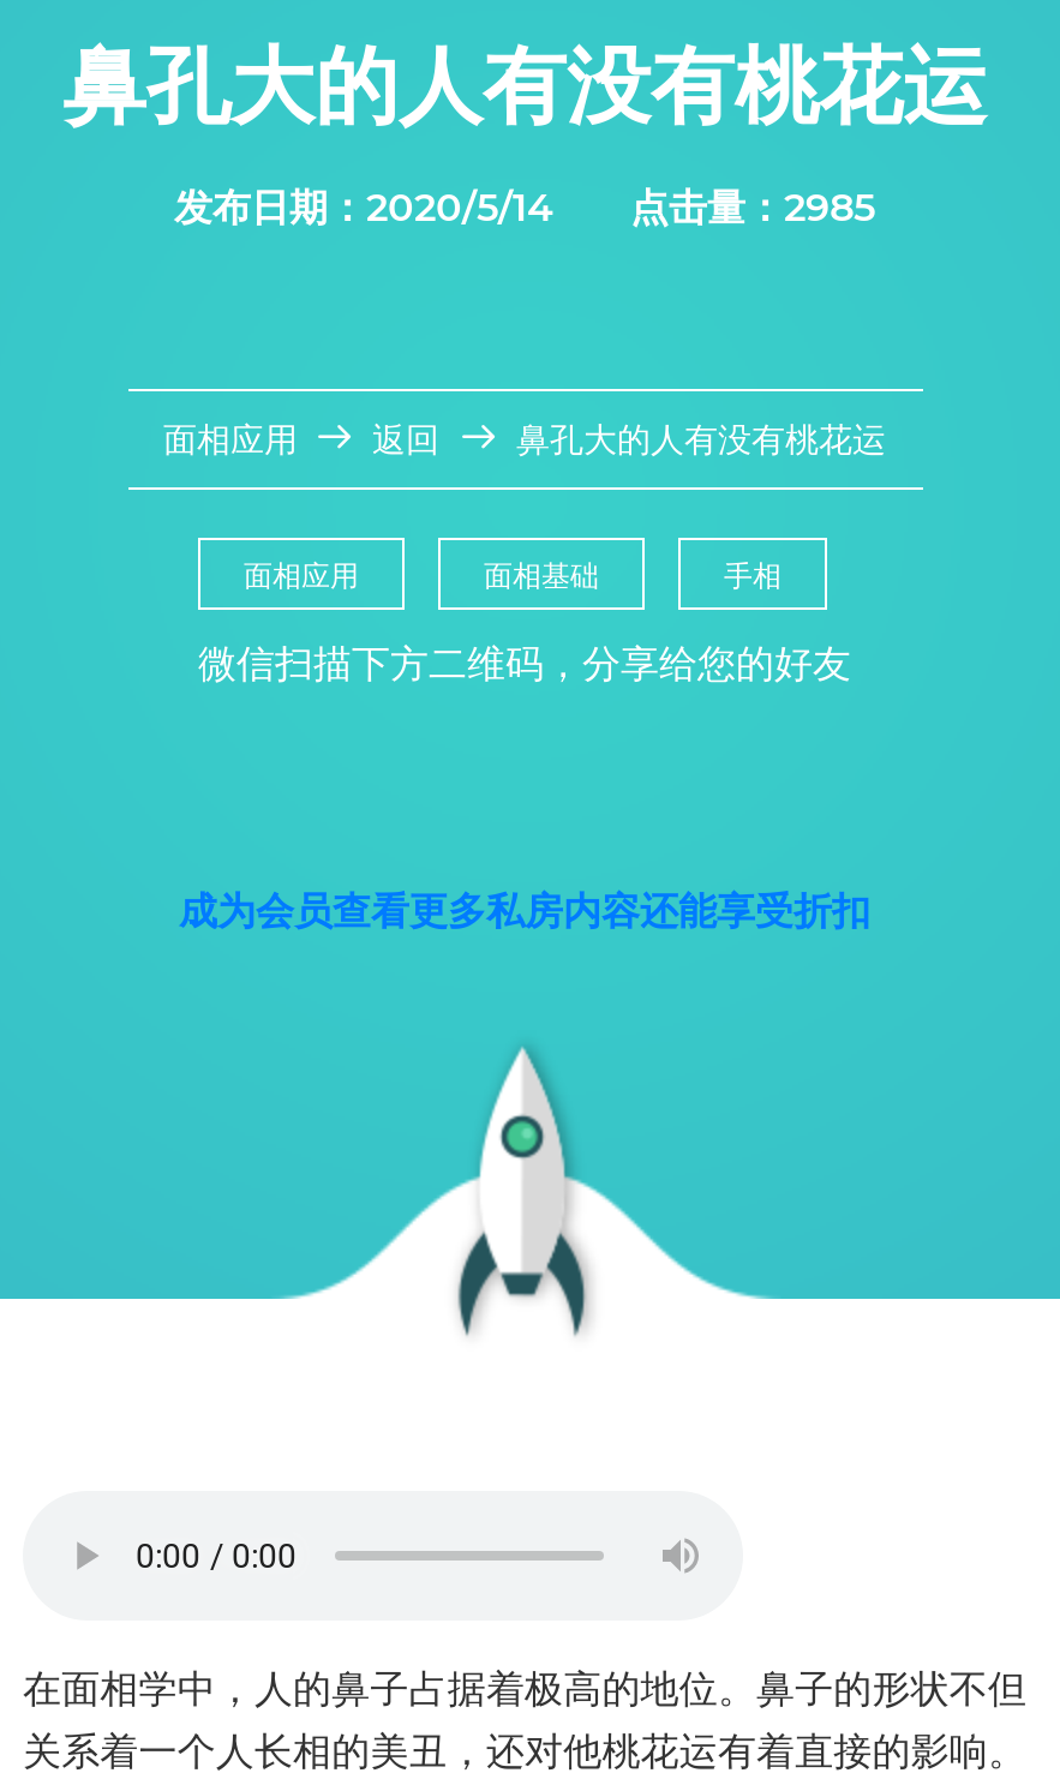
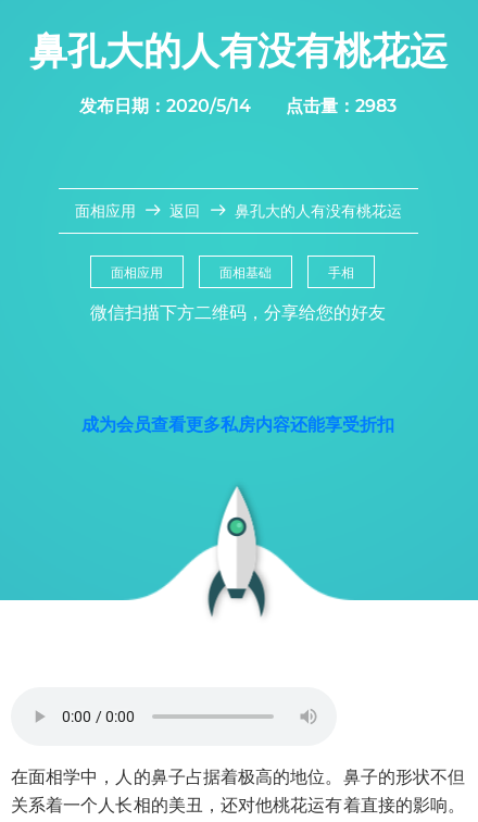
- 发布日期：2020/5/14 点击量：2985
+ 发布日期：2020/5/14 点击量：2983
